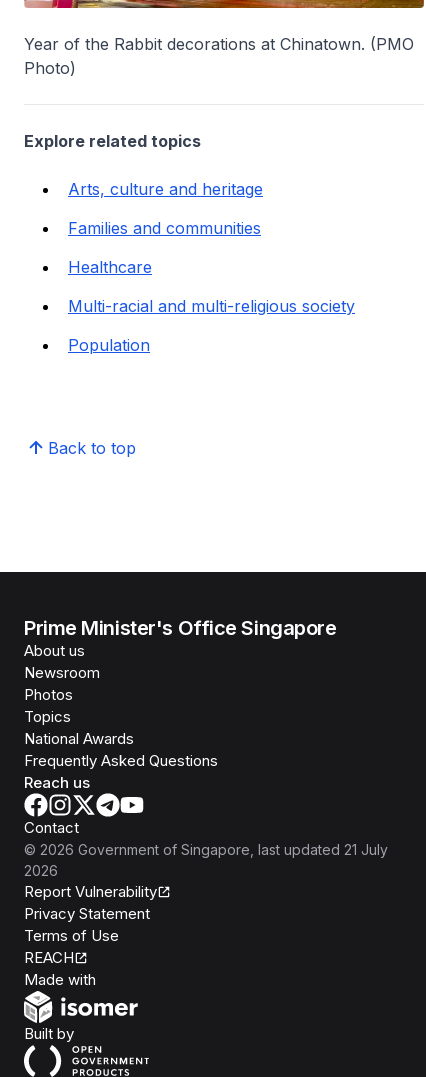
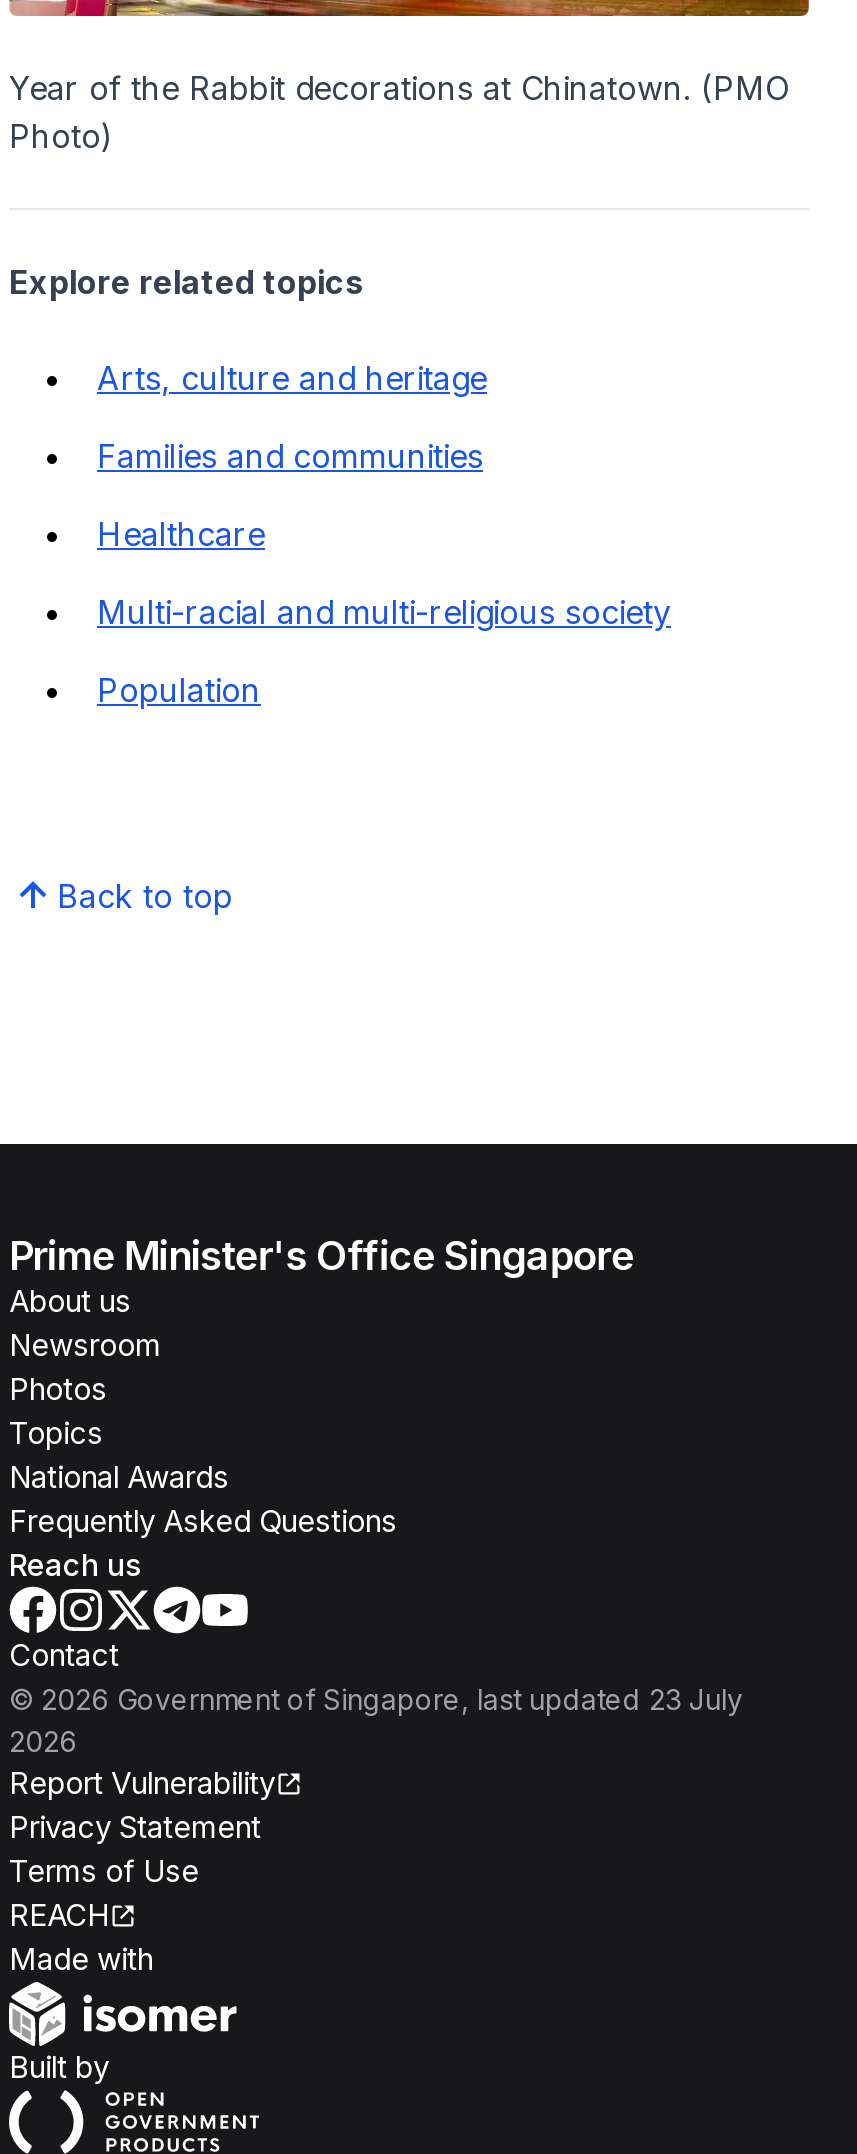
- © 2026 Government of Singapore, last updated 21 July
+ © 2026 Government of Singapore, last updated 23 July
